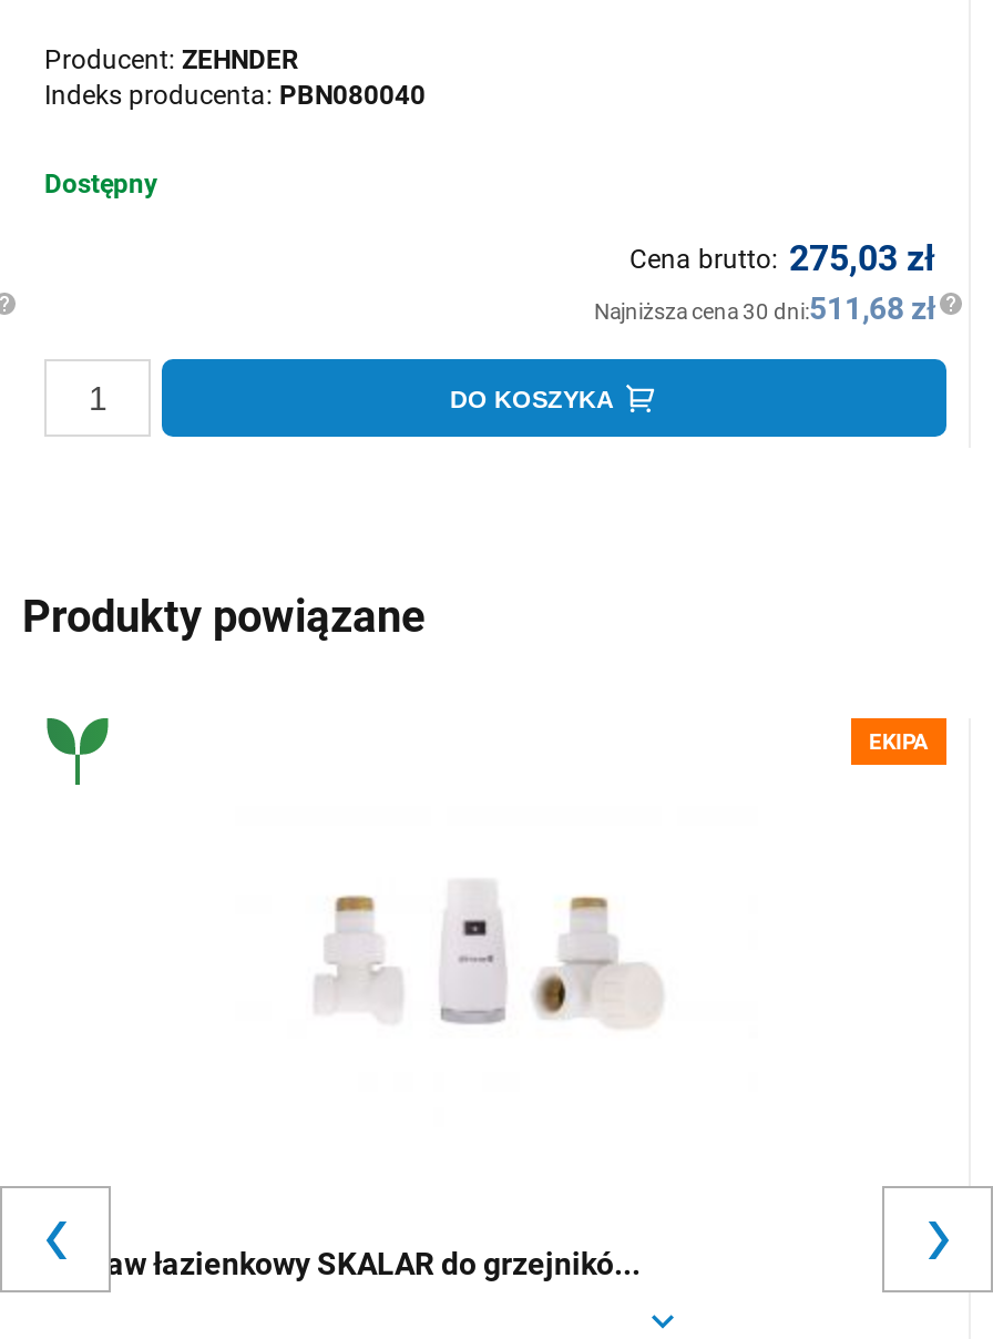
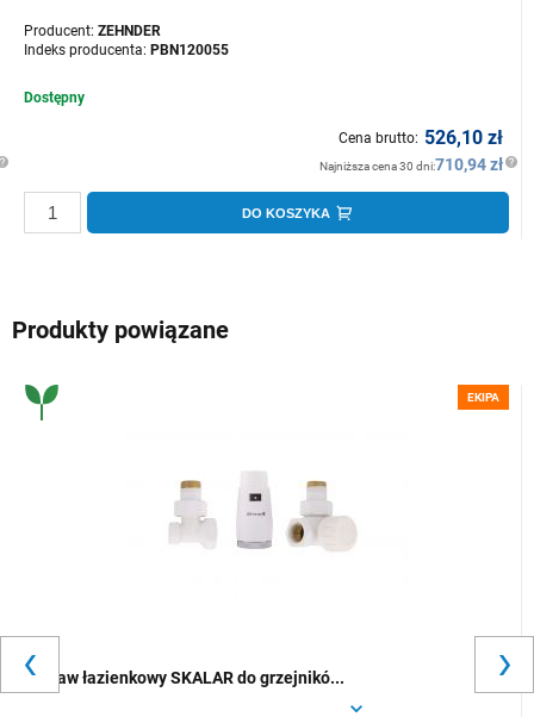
- Indeks producenta: PBN080040
+ Indeks producenta: PBN120055

- Cena brutto: 275,03 zł
+ Cena brutto: 526,10 zł

- Najniższa cena 30 dni:511,68 zł
+ Najniższa cena 30 dni:710,94 zł
